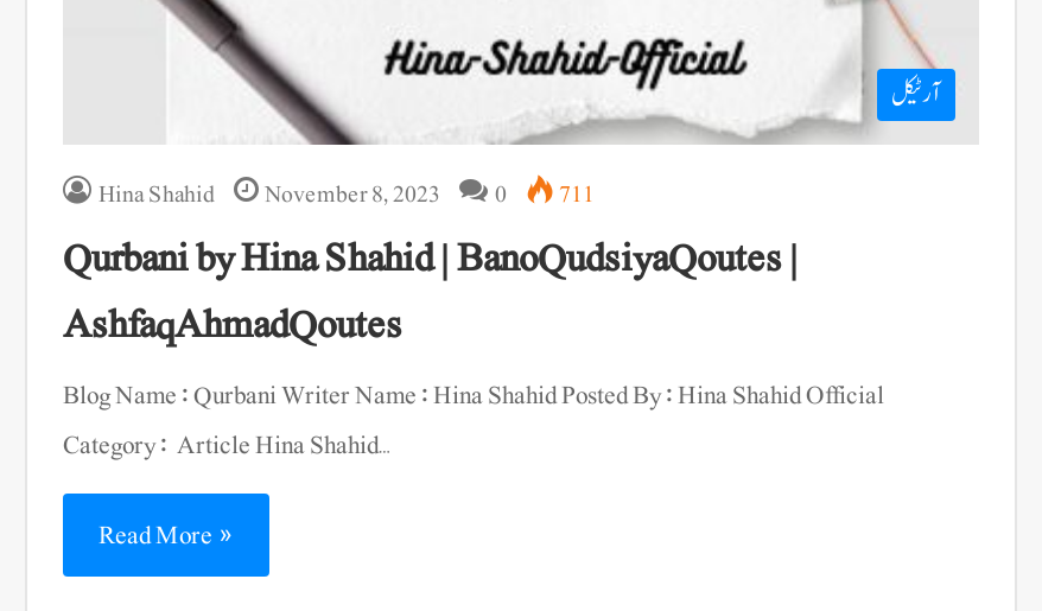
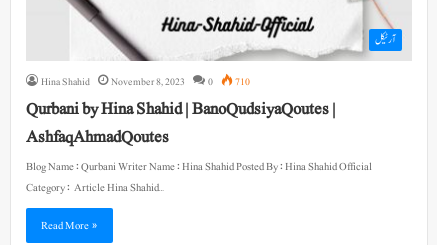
- Hina Shahid November 8, 2023 0 711
+ Hina Shahid November 8, 2023 0 710
